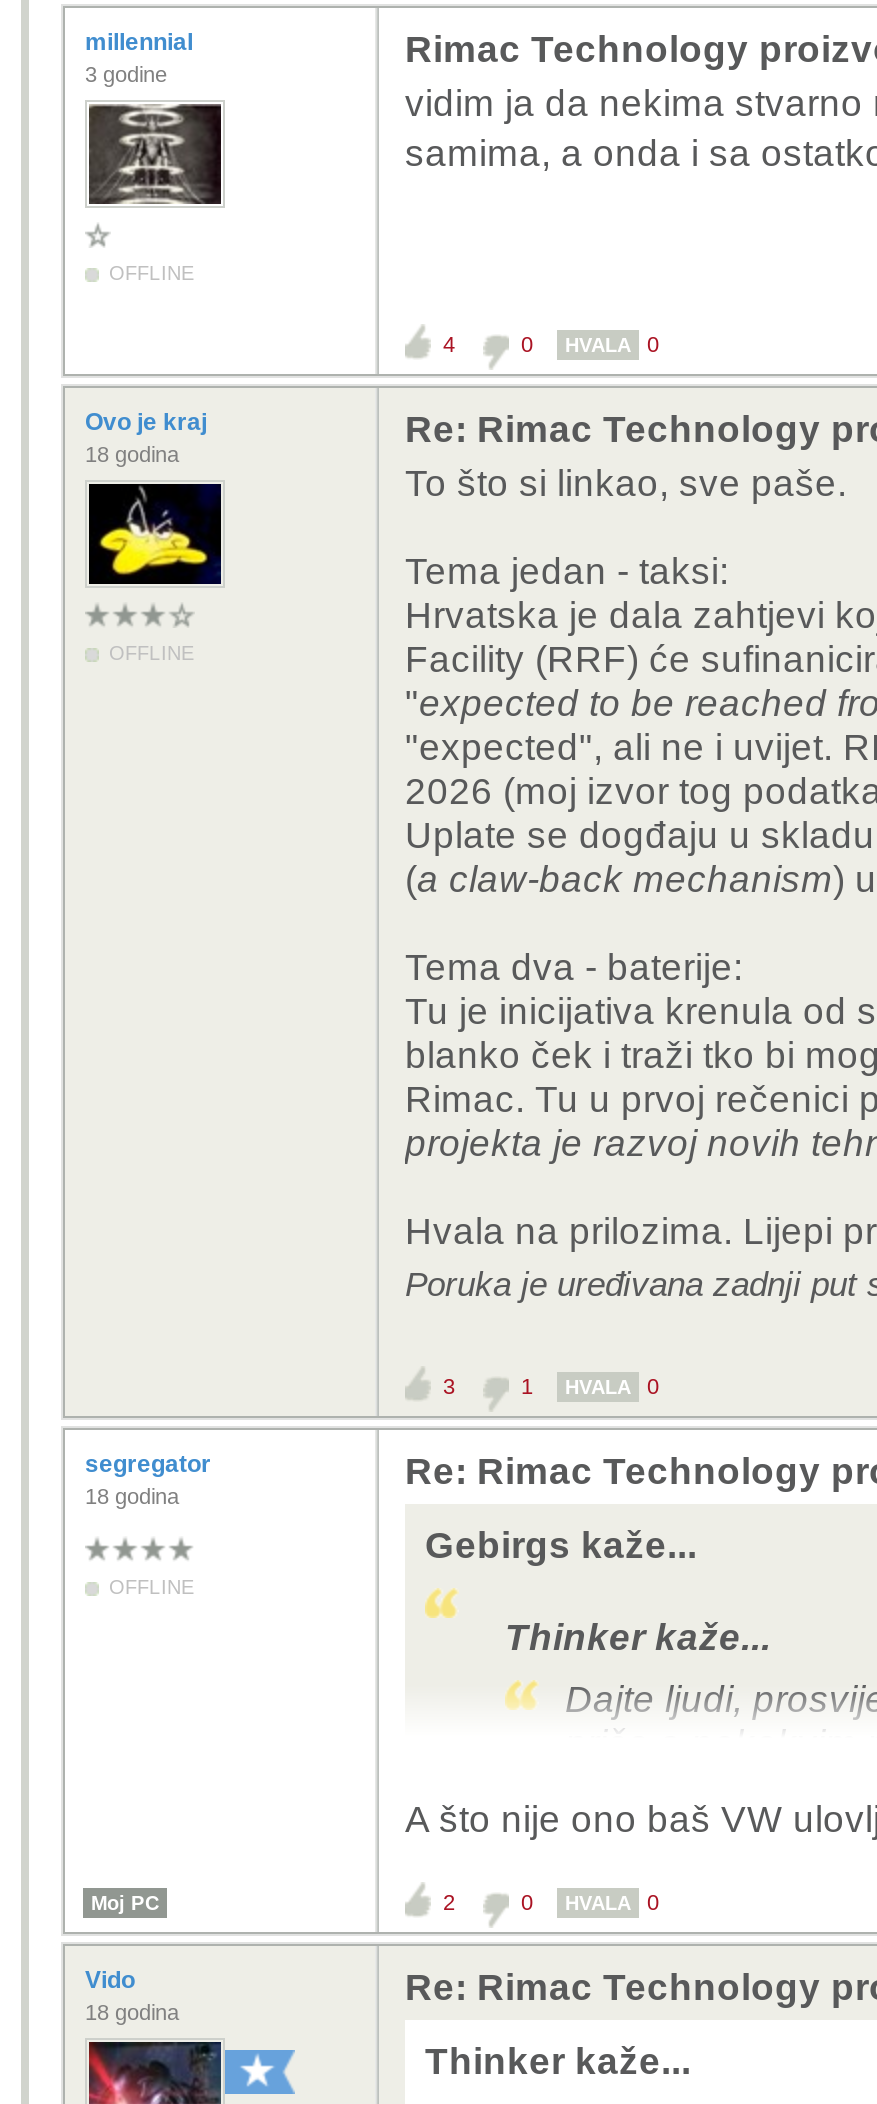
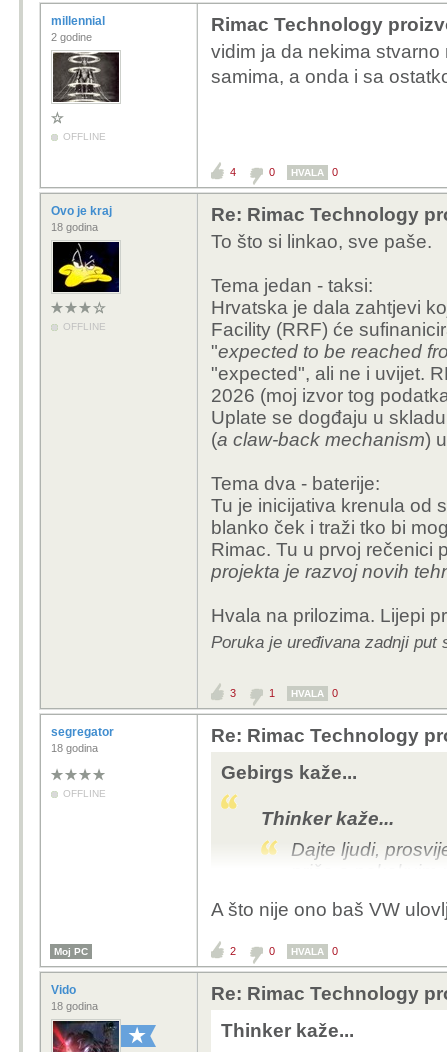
- 3 godine
+ 2 godine
